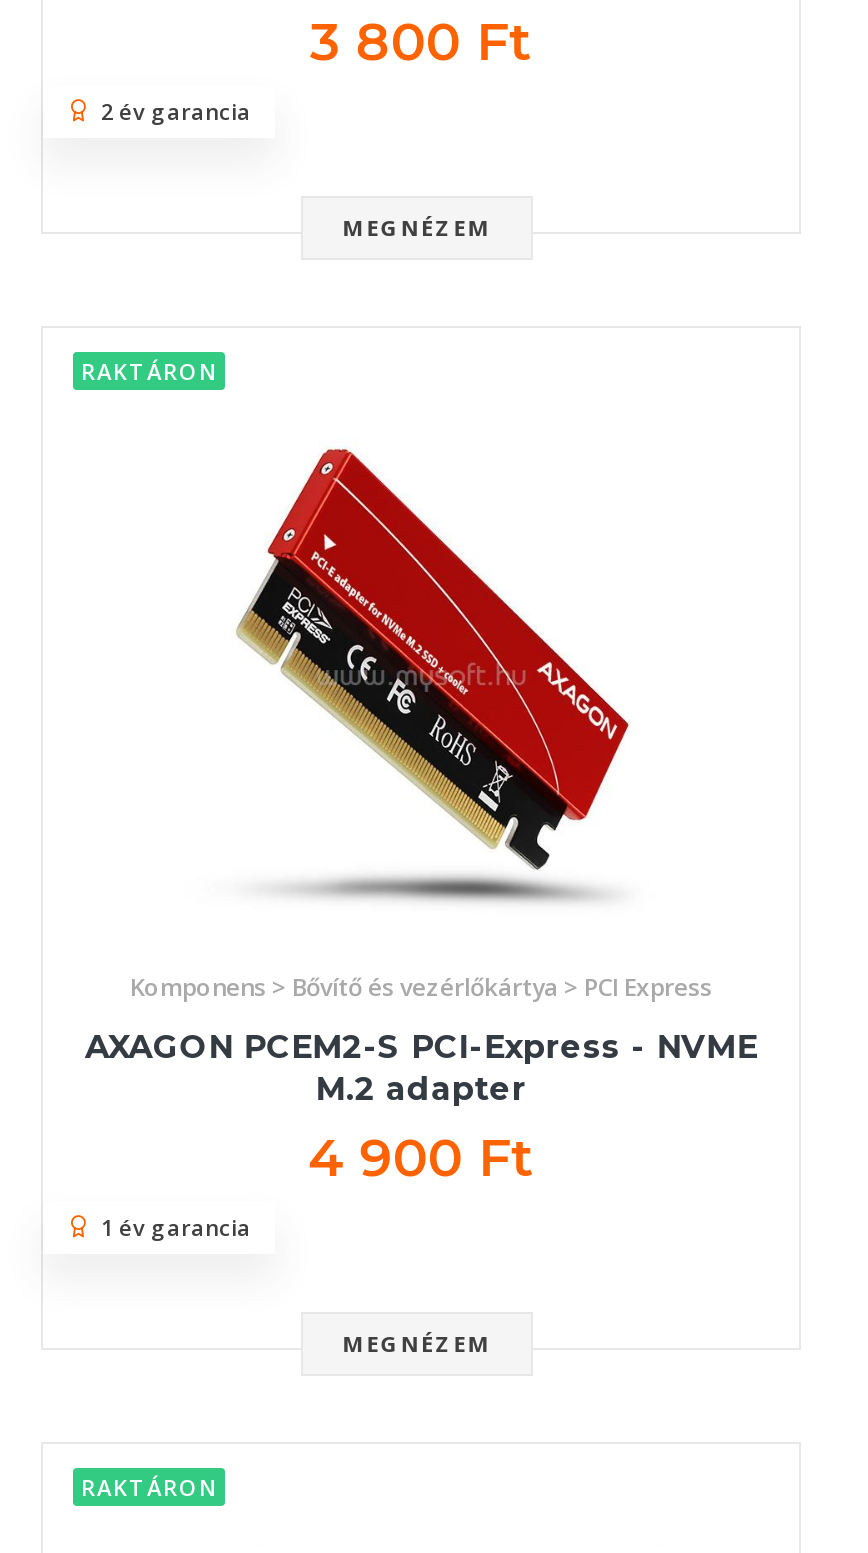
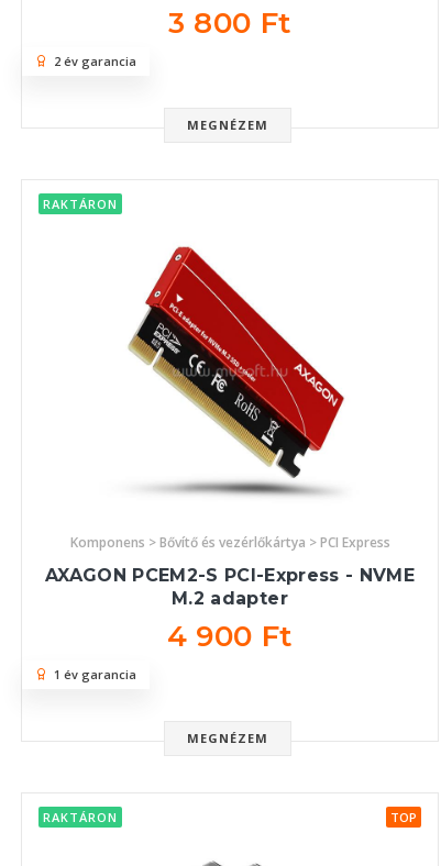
+ TOP
